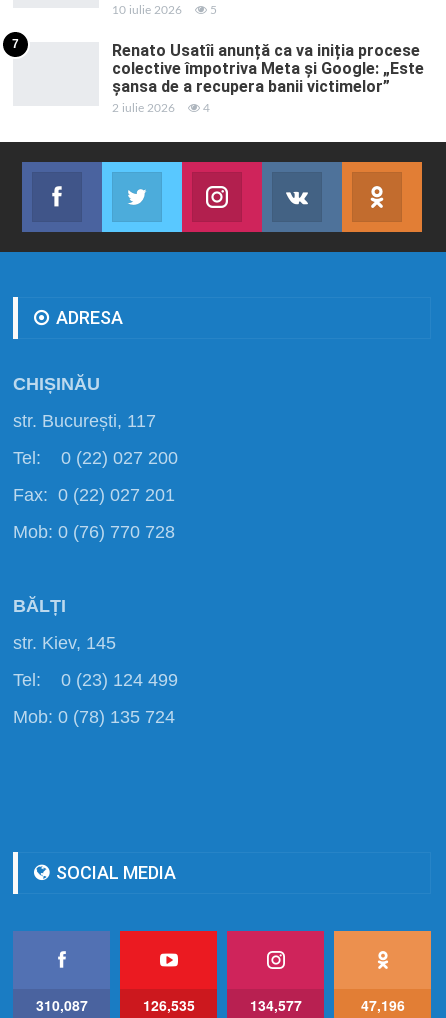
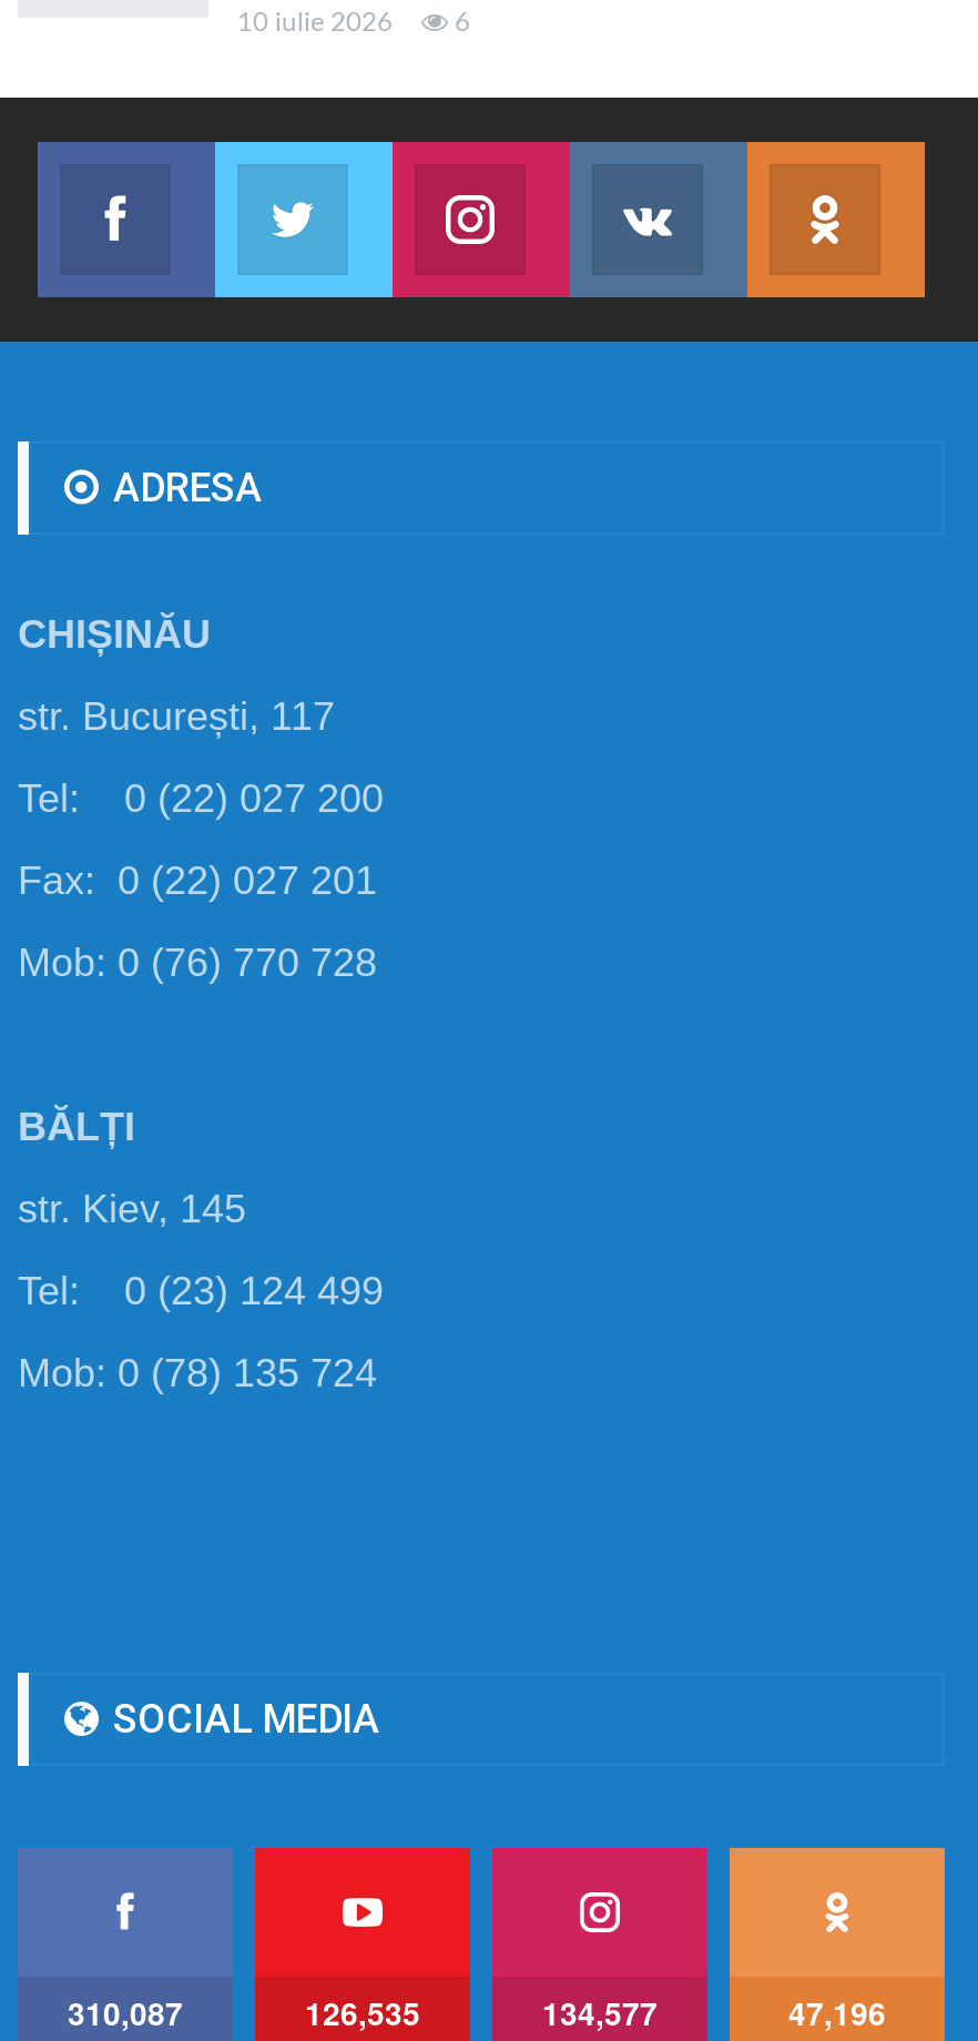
- 5
- 7
- Renato Usatîi anunță ca va iniția procese
- colective împotriva Meta și Google: „Este
- șansa de a recupera banii victimelor”
- 2 iulie 2026
- 4
+ 6
